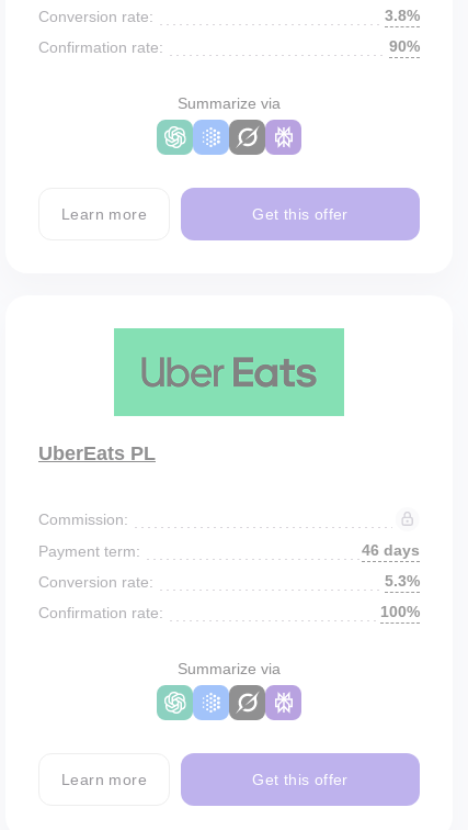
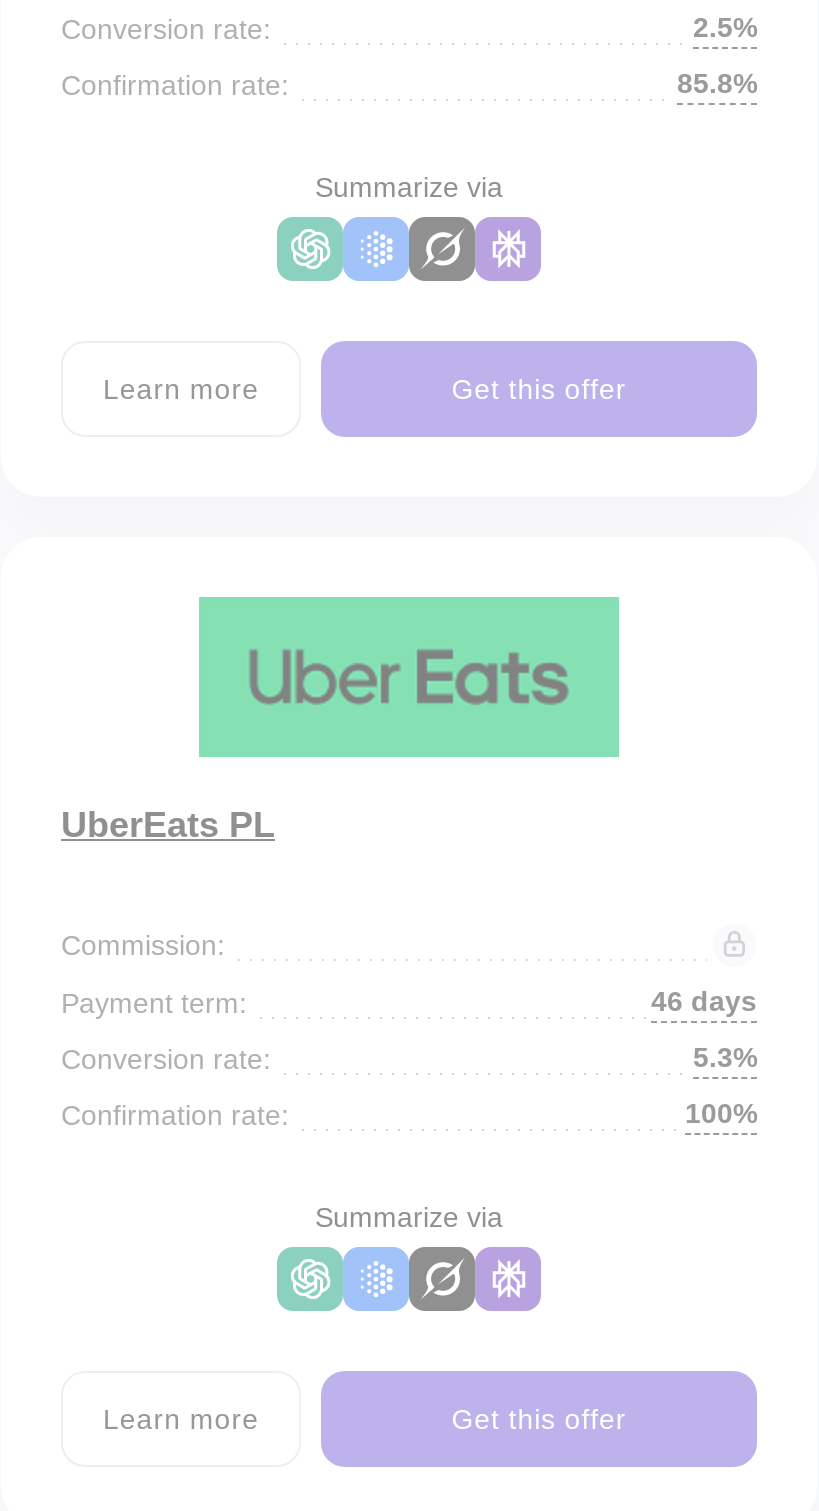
- 3.8%
+ 2.5%

- 90%
+ 85.8%
